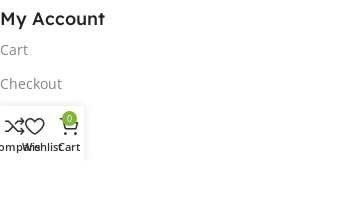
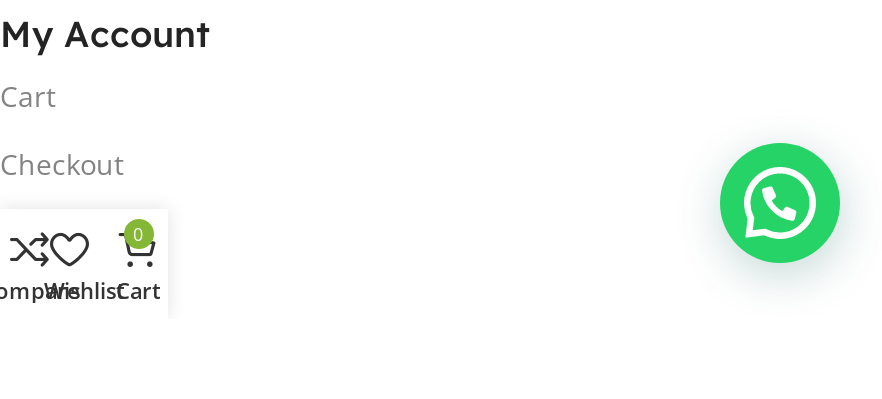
+ [image]
